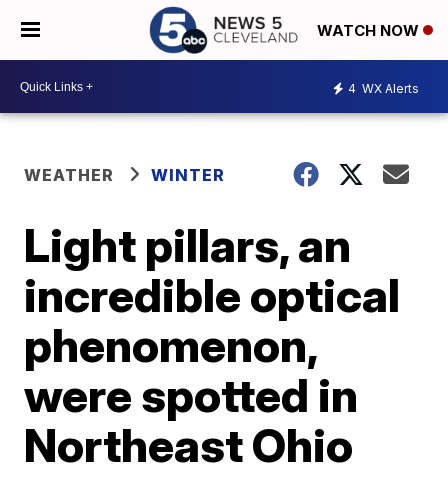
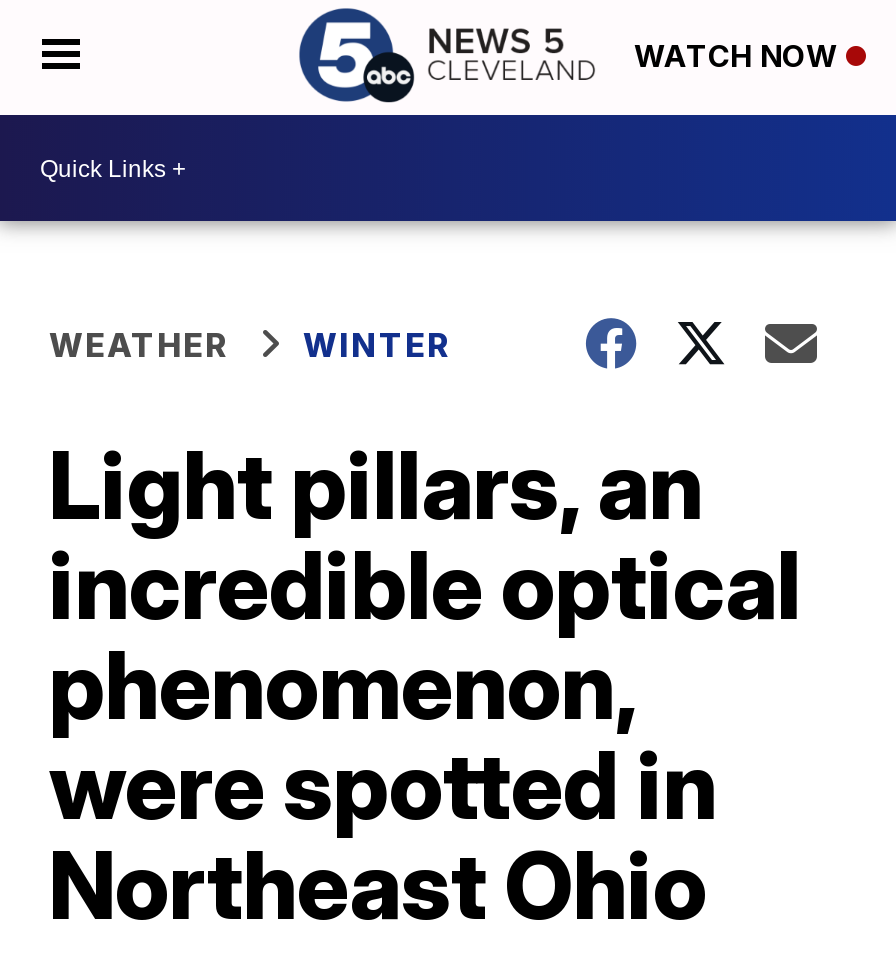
- 4 WX Alerts
